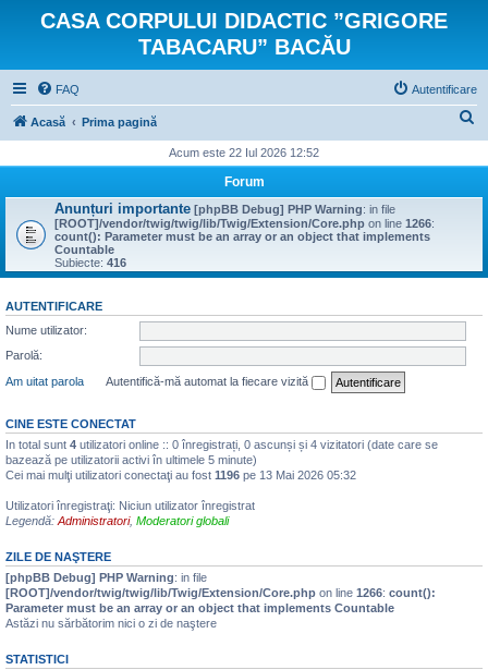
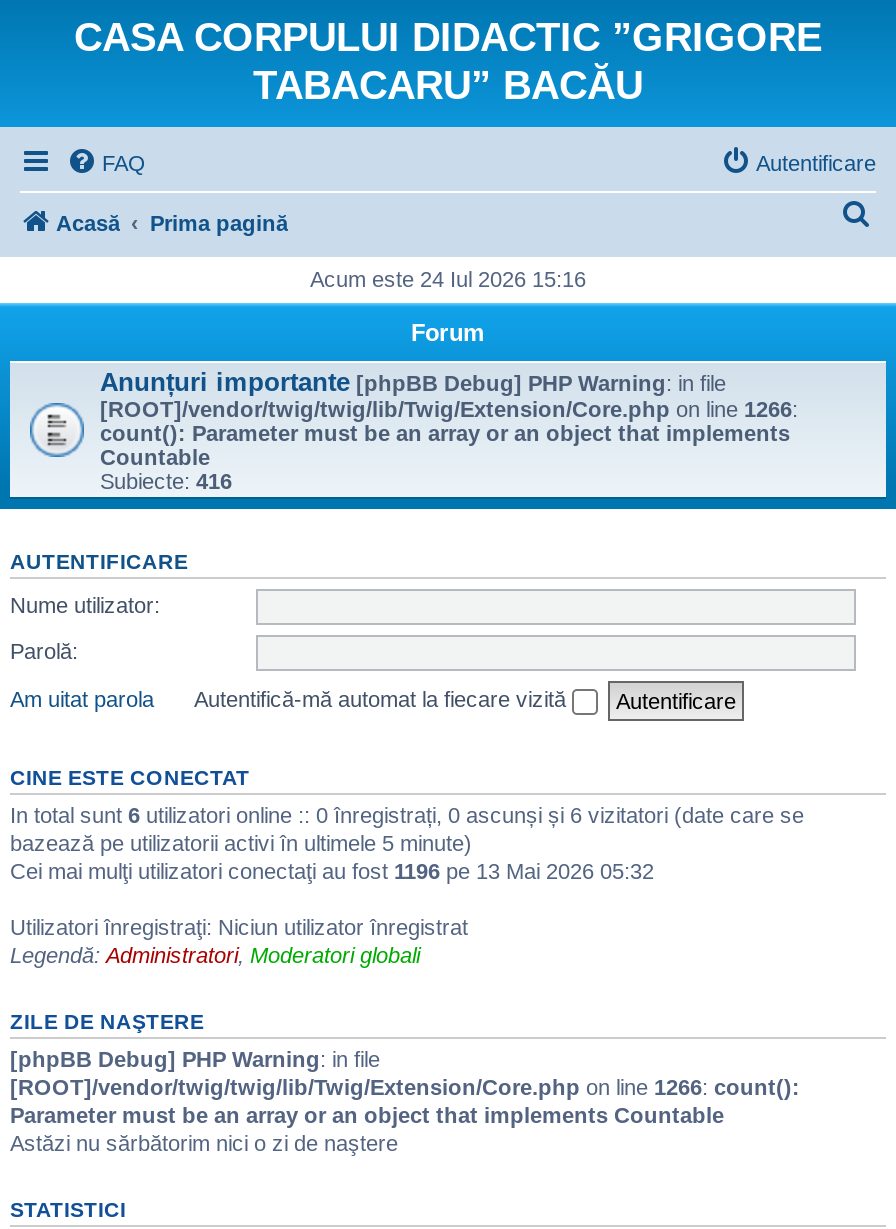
- Acum este 22 Iul 2026 12:52
+ Acum este 24 Iul 2026 15:16

- In total sunt 4 utilizatori online :: 0 înregistrați, 0 ascunși și 4 vizitatori (date care se
+ In total sunt 6 utilizatori online :: 0 înregistrați, 0 ascunși și 6 vizitatori (date care se
